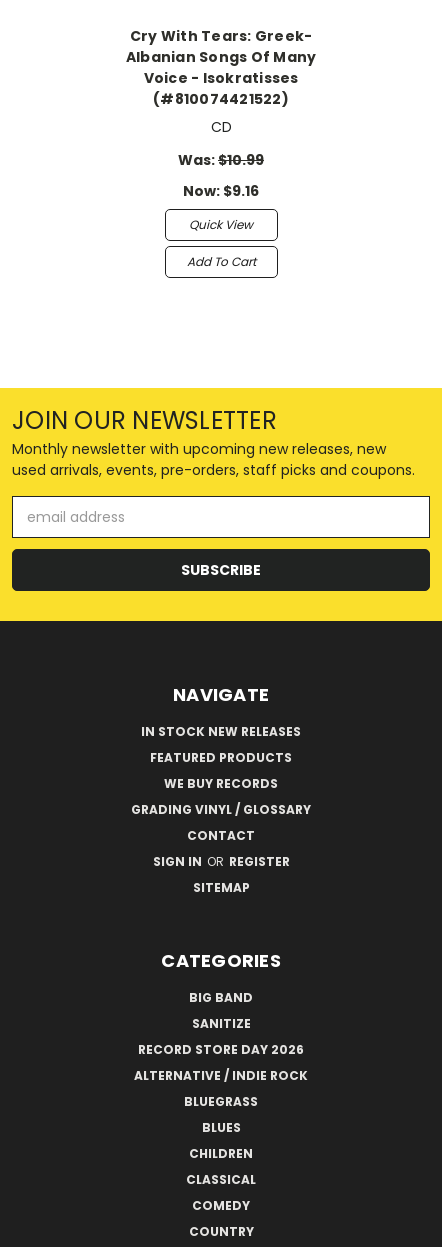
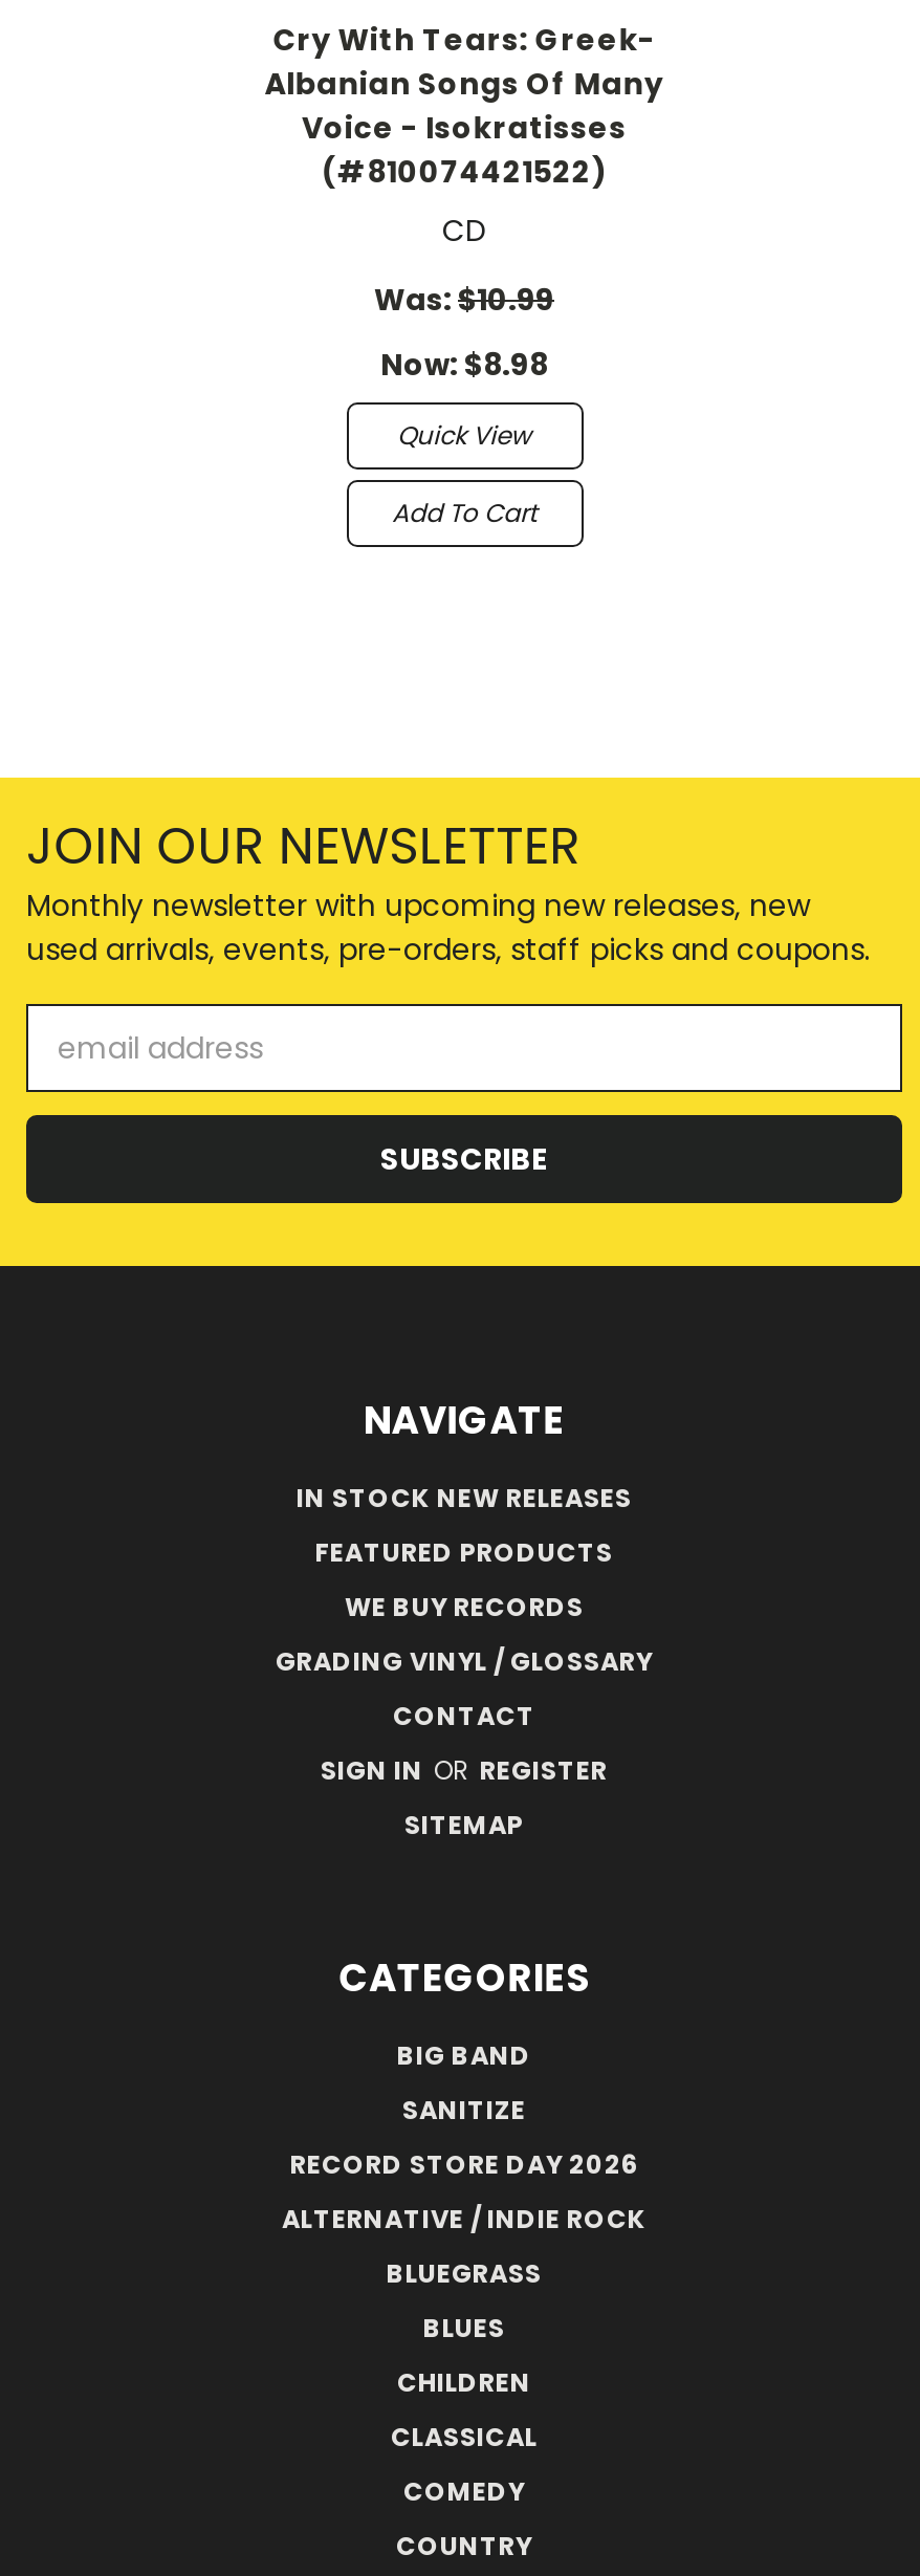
- Now: $9.16
+ Now: $8.98
